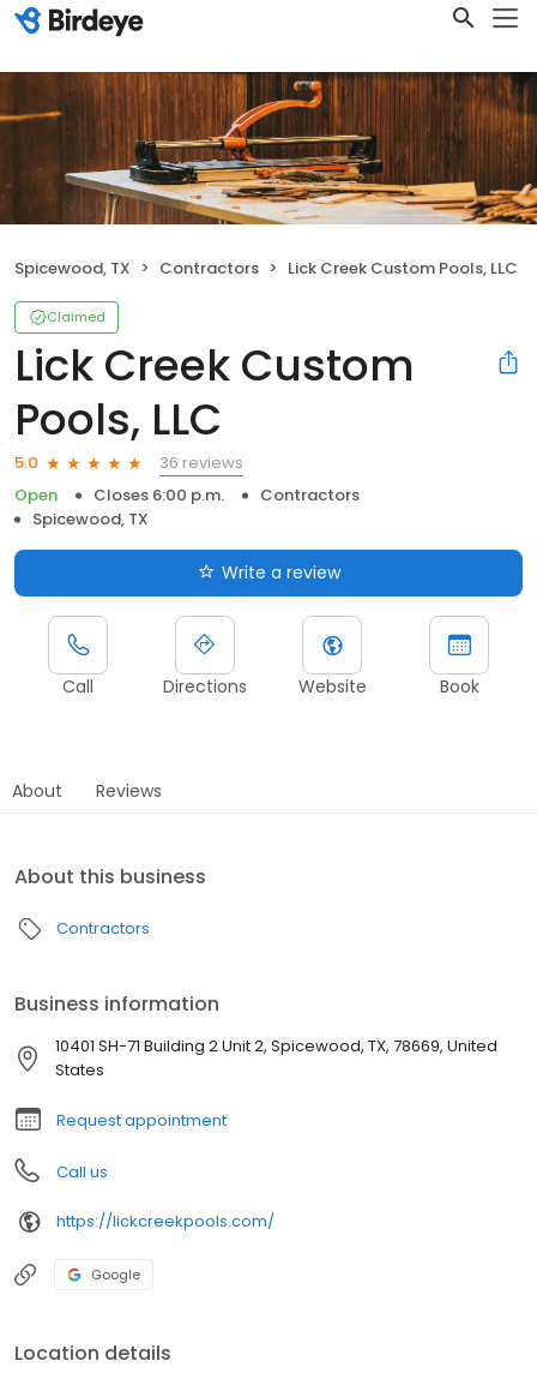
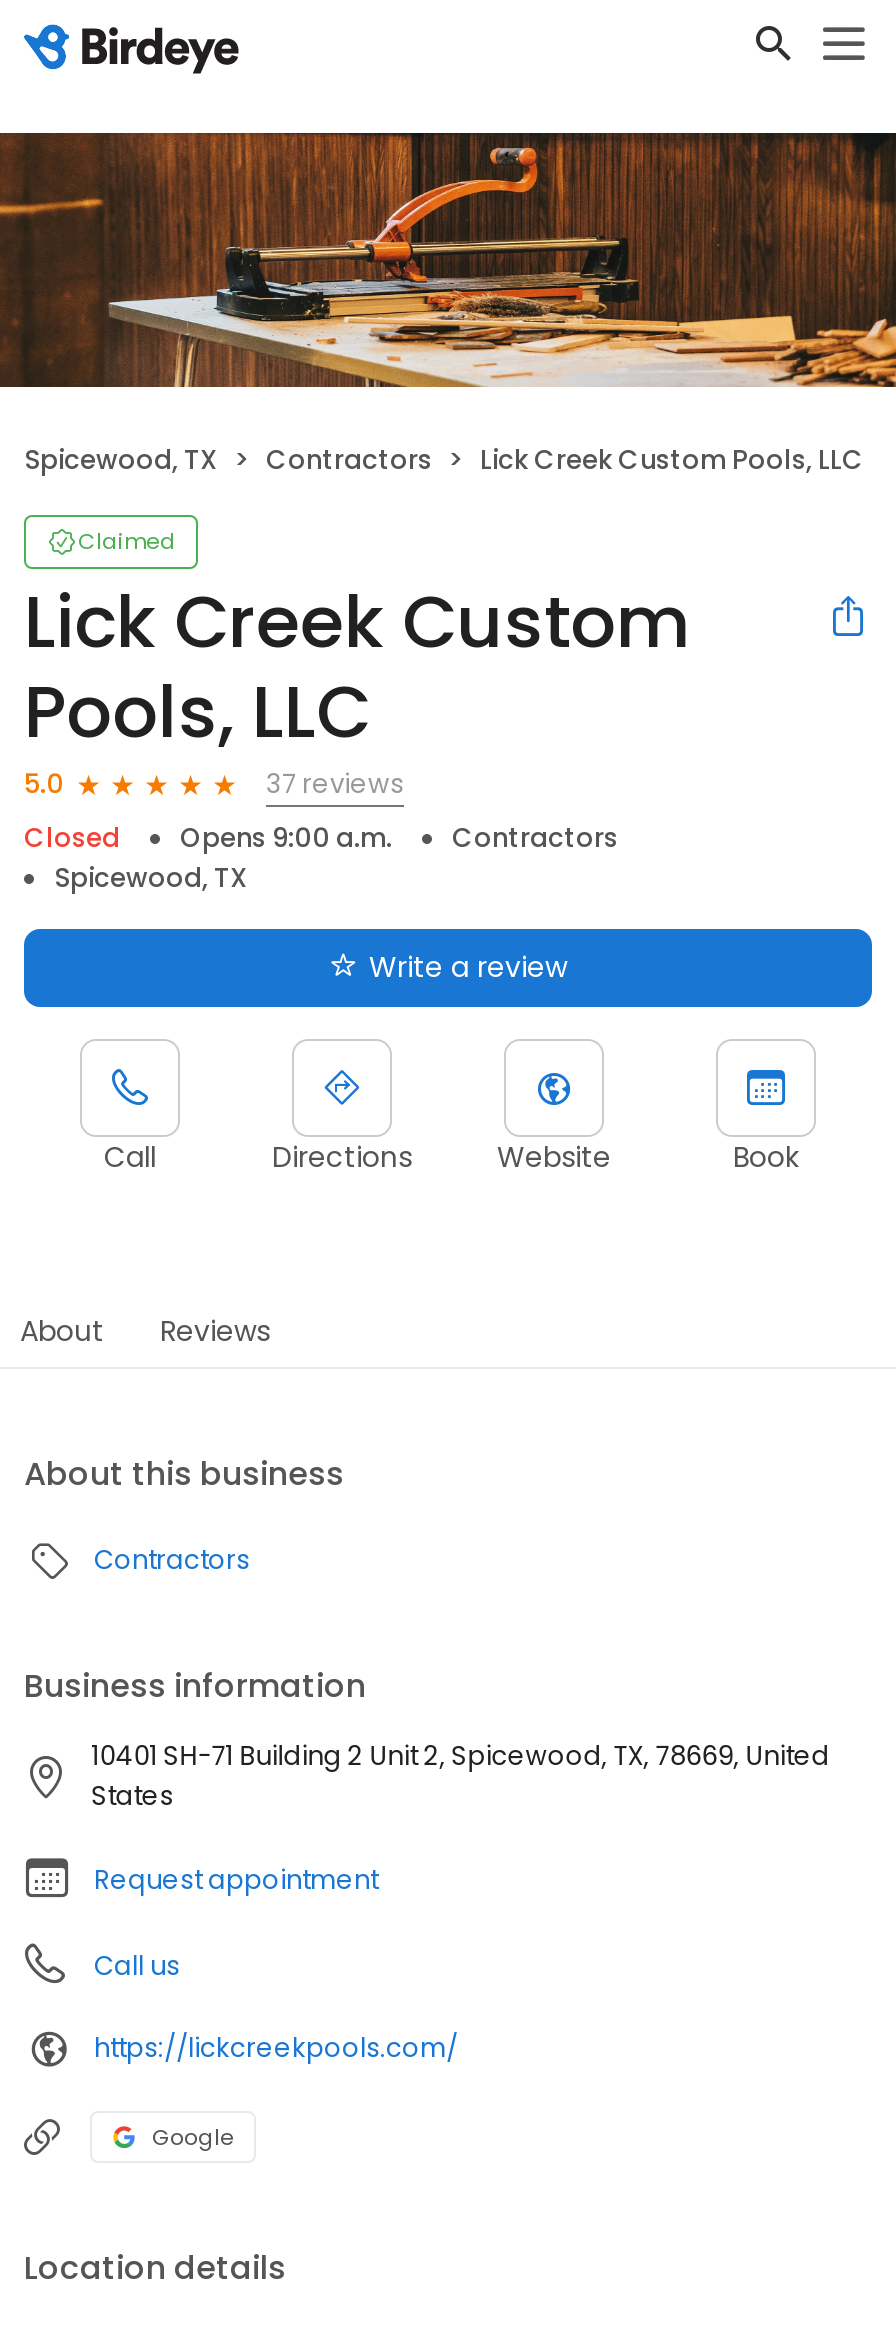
- 36 reviews
- Open
- Closes 6:00 p.m.
+ 37 reviews
+ Closed
+ Opens 9:00 a.m.
